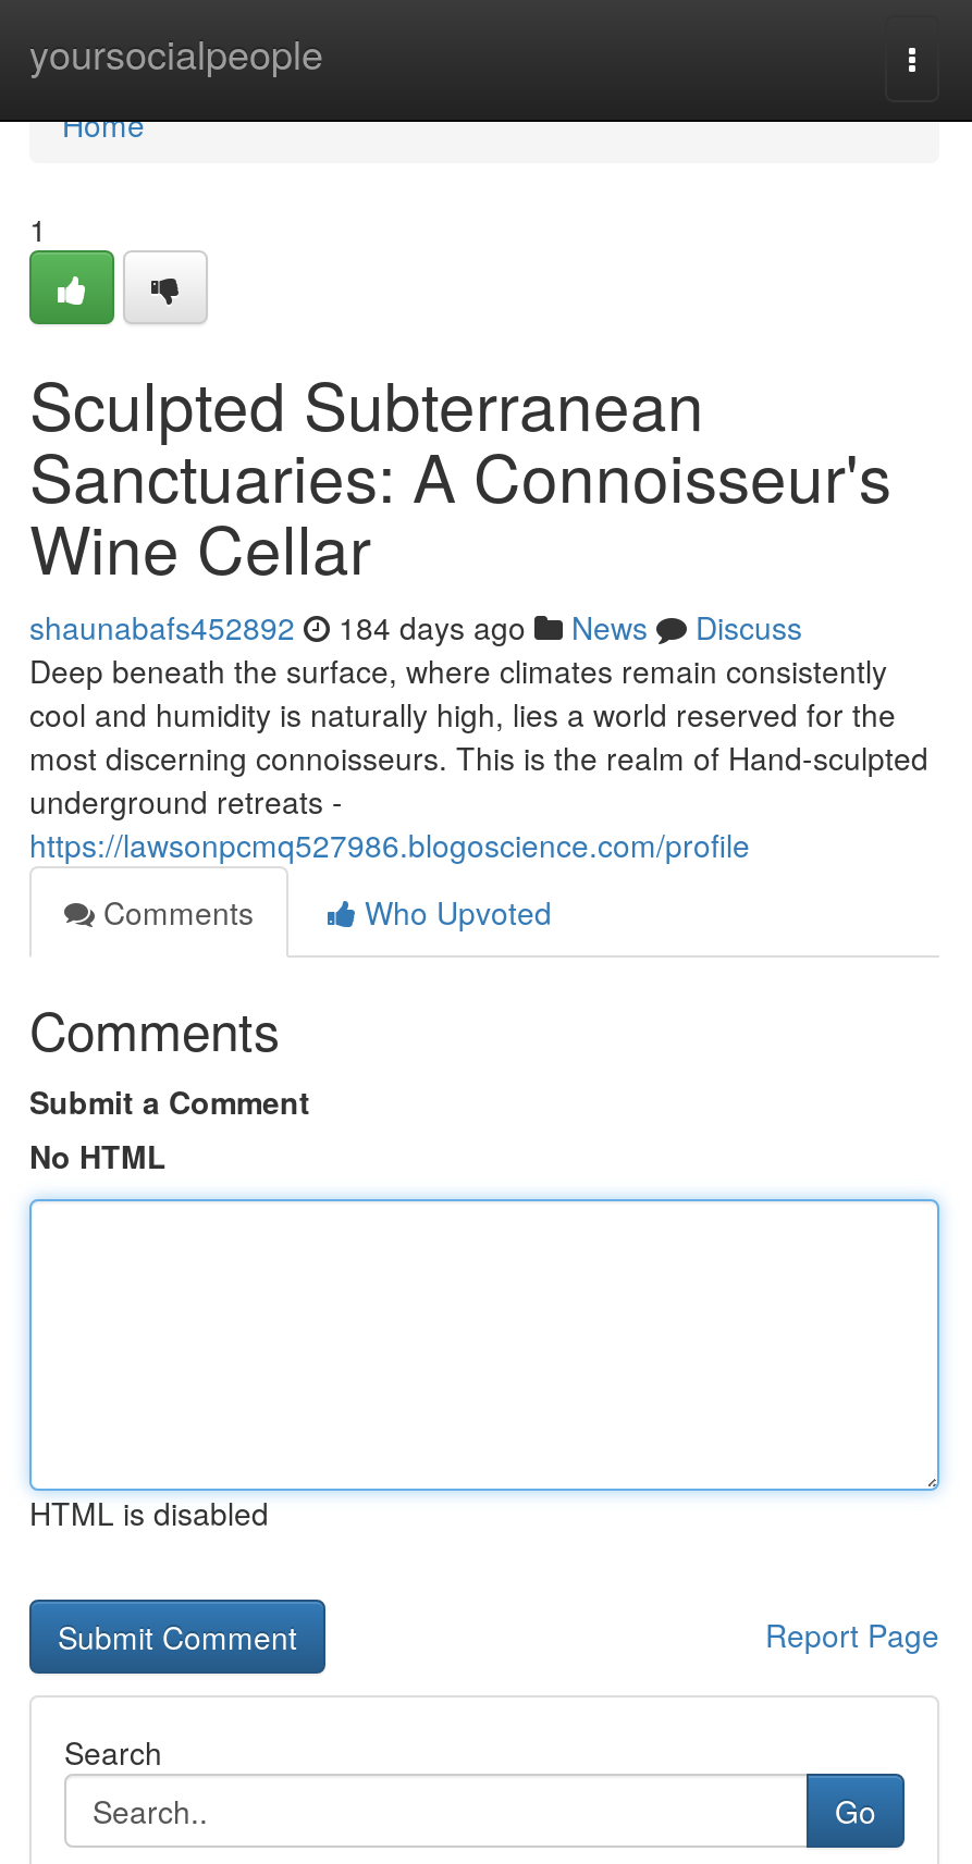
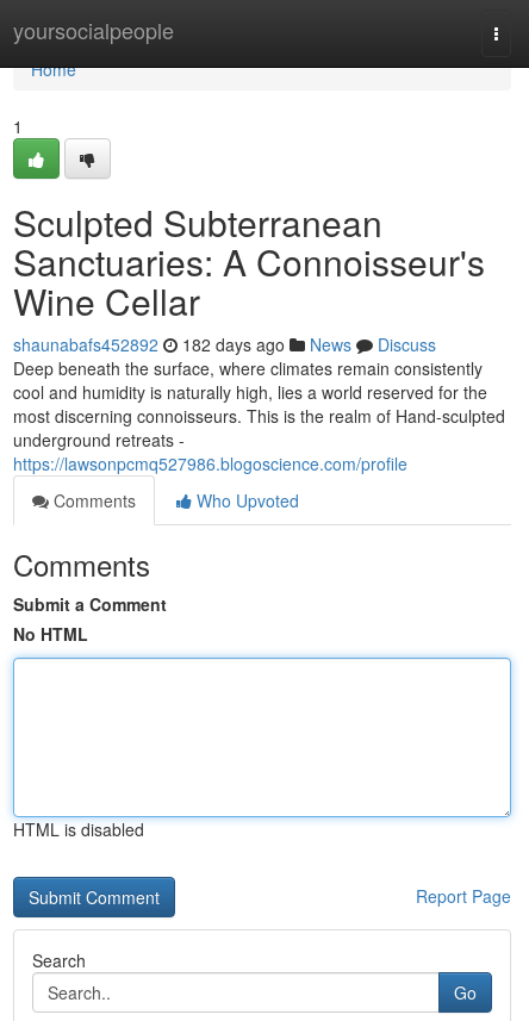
- shaunabafs452892 184 days ago News Discuss
+ shaunabafs452892 182 days ago News Discuss
